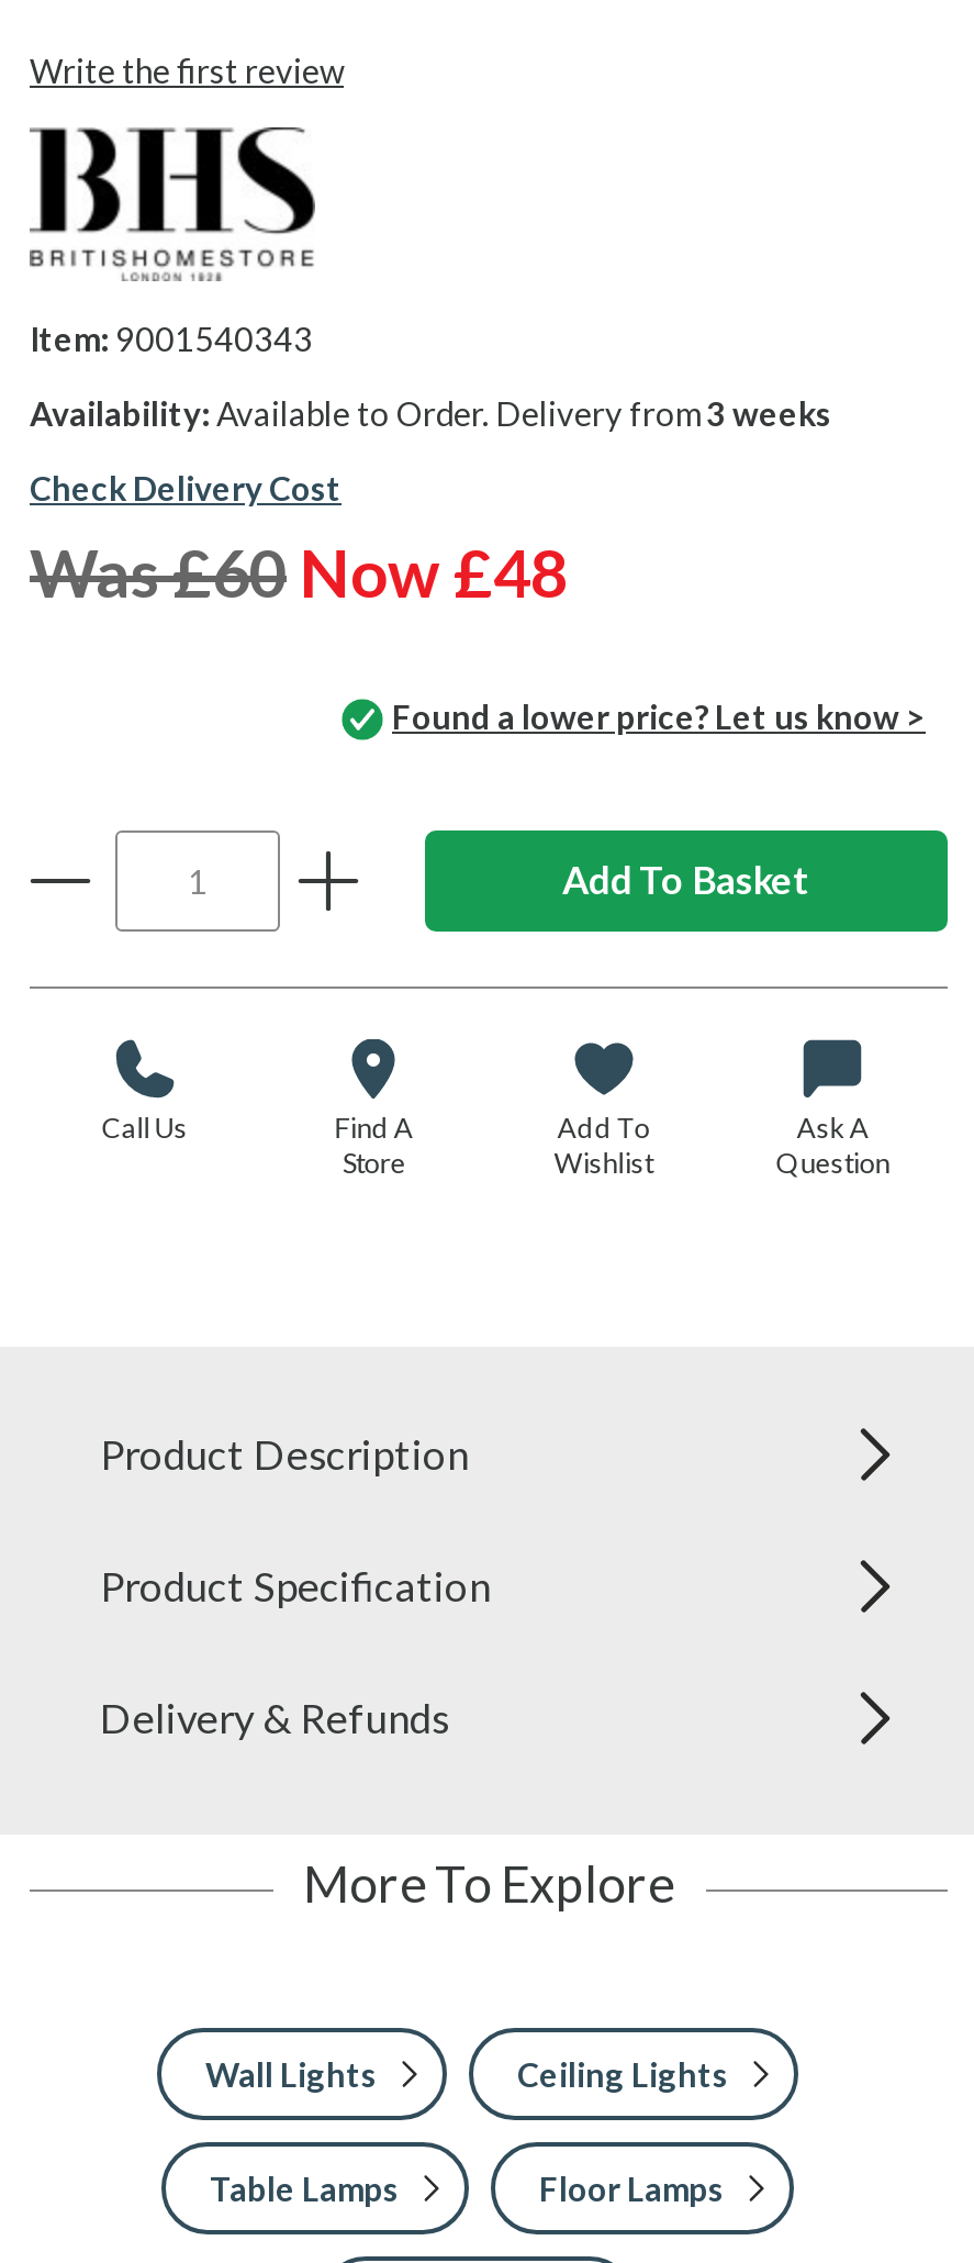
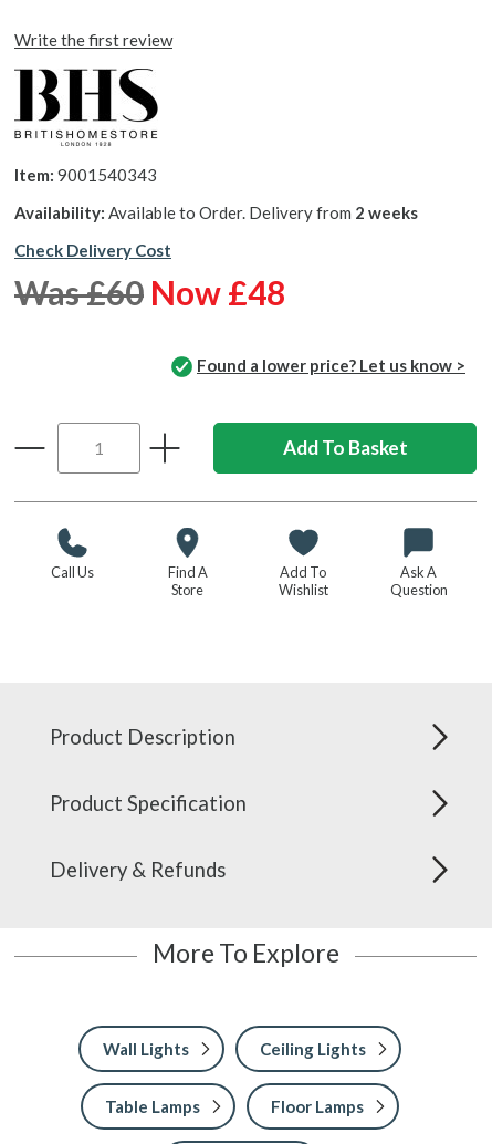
- Availability: Available to Order. Delivery from3 weeks
+ Availability: Available to Order. Delivery from2 weeks
